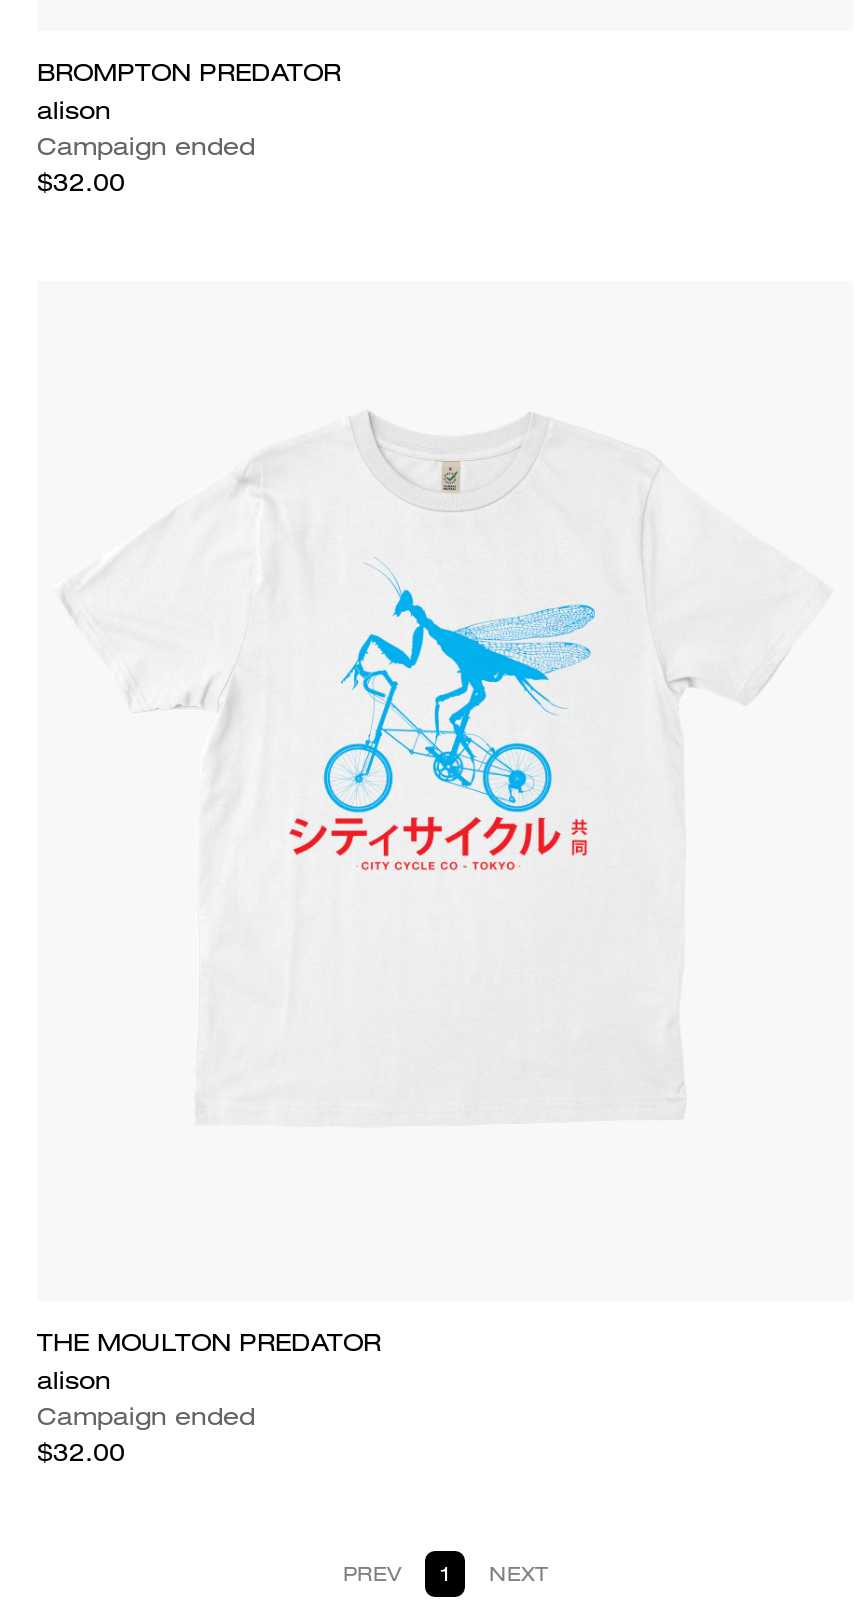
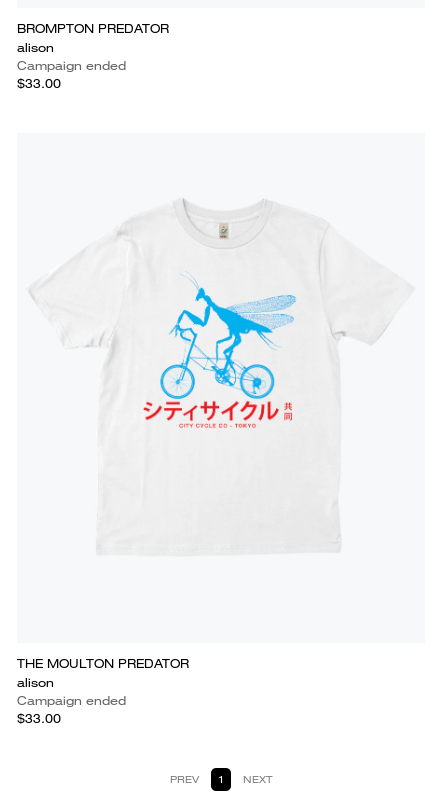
- $32.00
+ $33.00

- $32.00
+ $33.00
